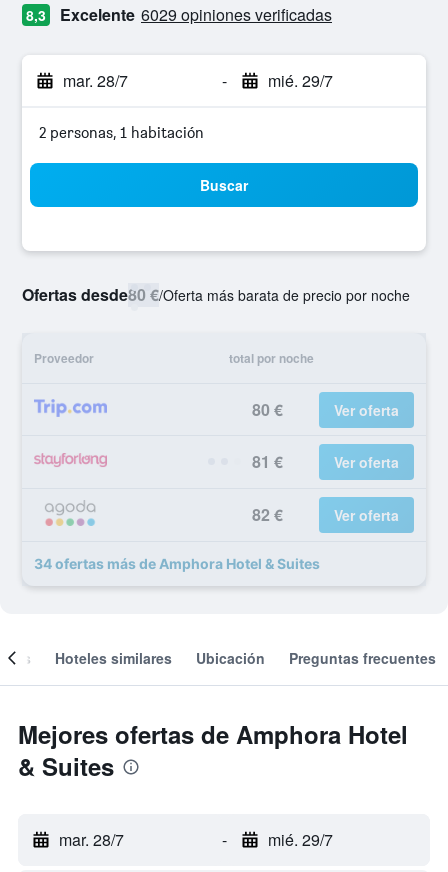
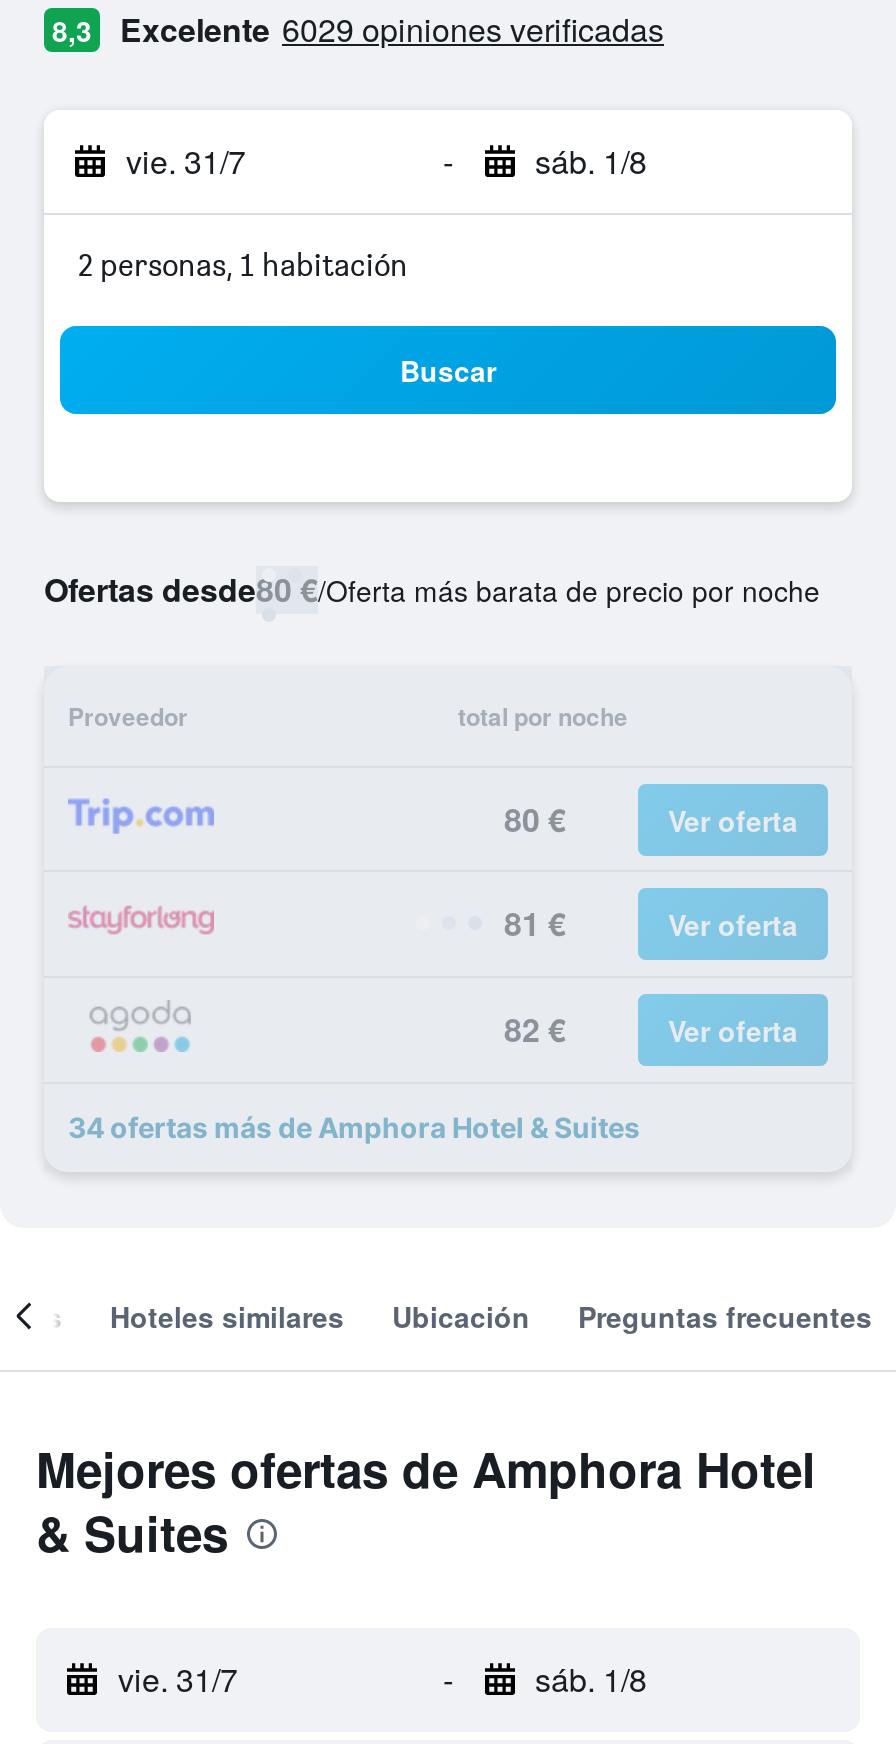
- mar. 28/7
+ vie. 31/7

- mié. 29/7
+ sáb. 1/8

- mar. 28/7
+ vie. 31/7

- mié. 29/7
+ sáb. 1/8
